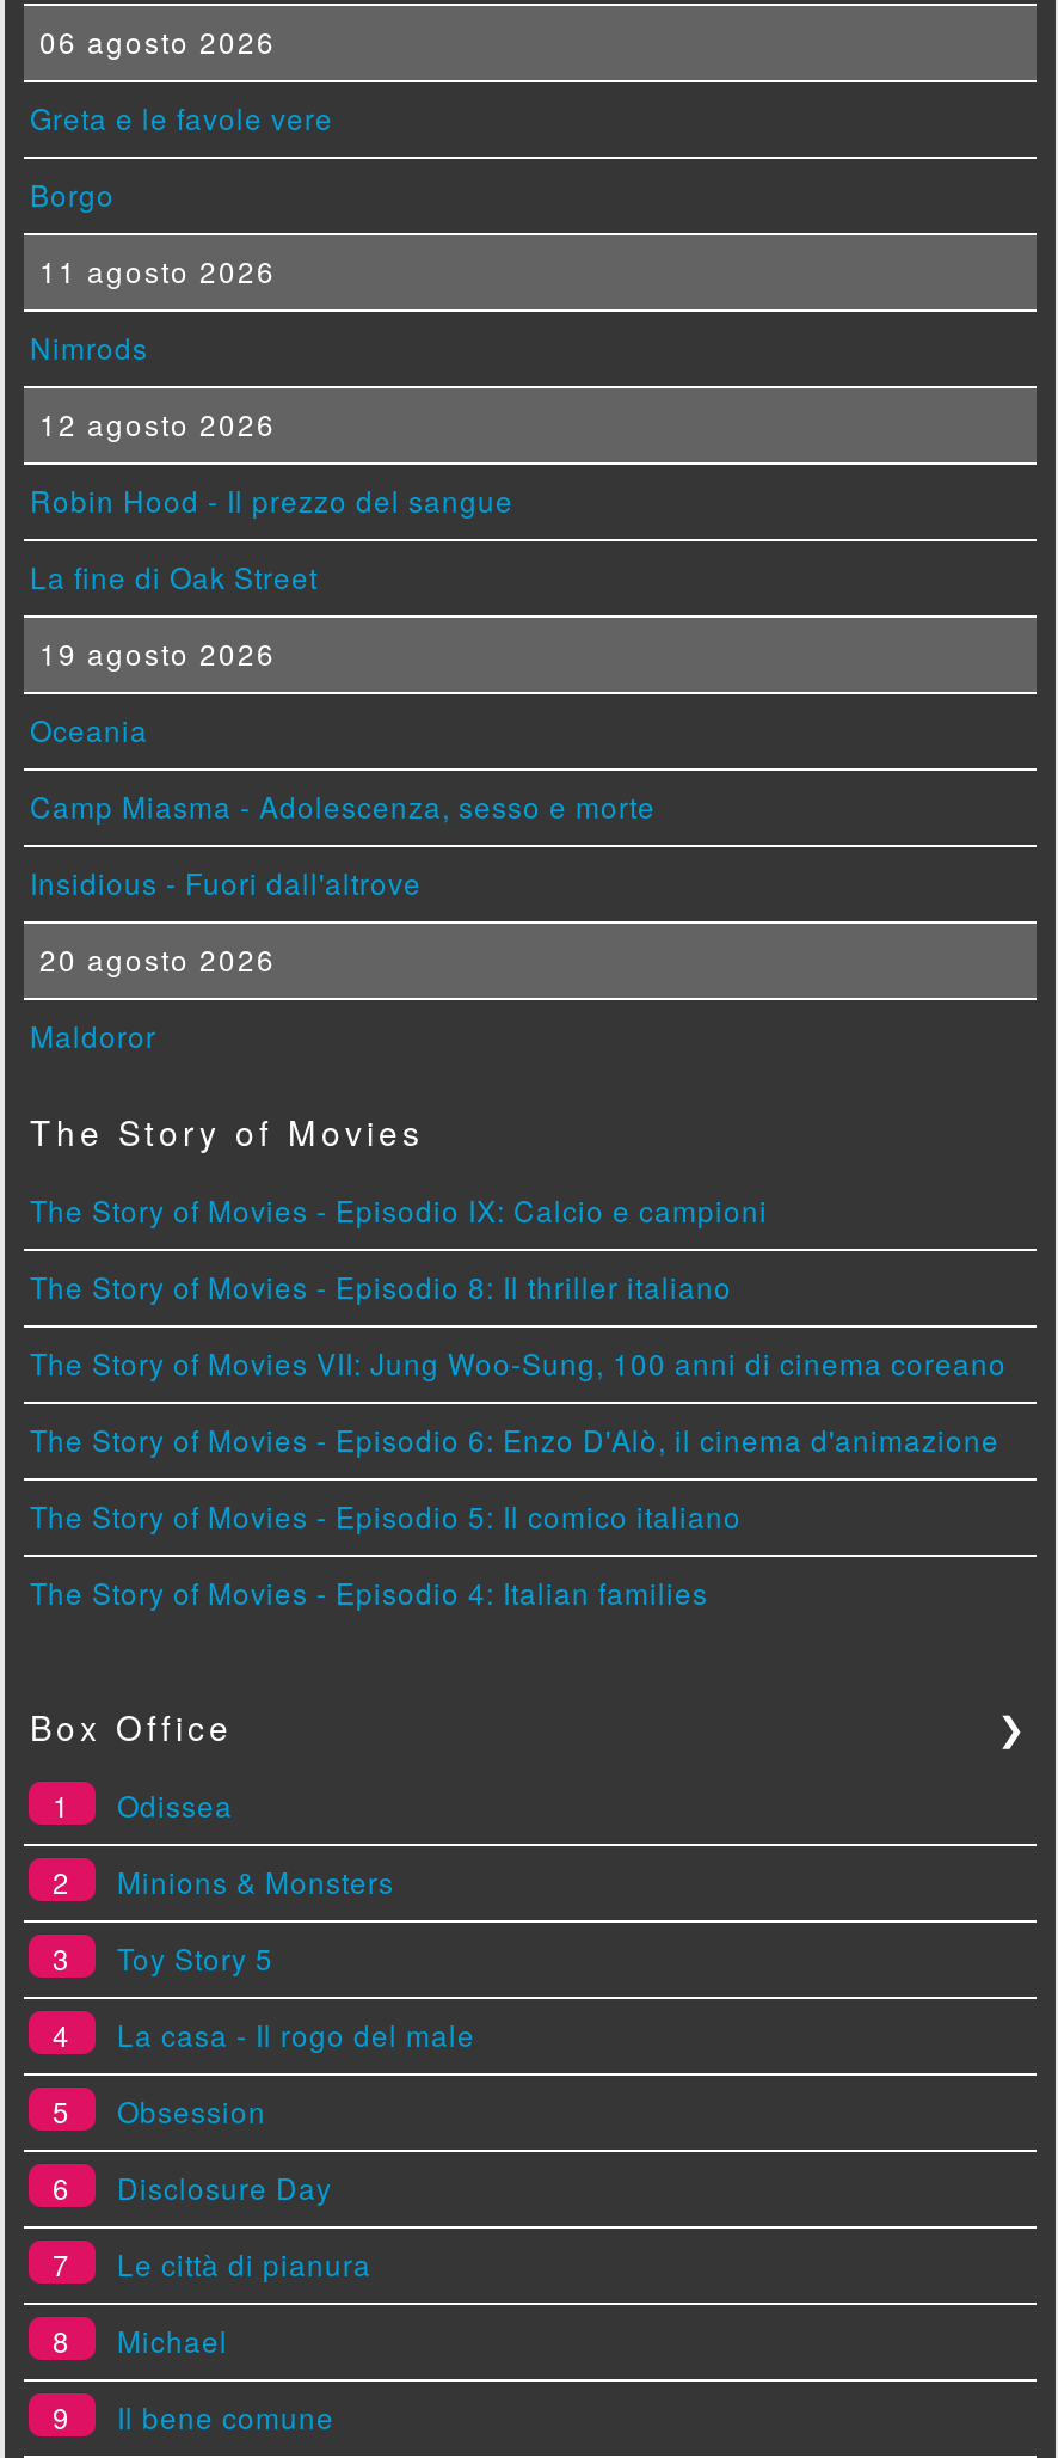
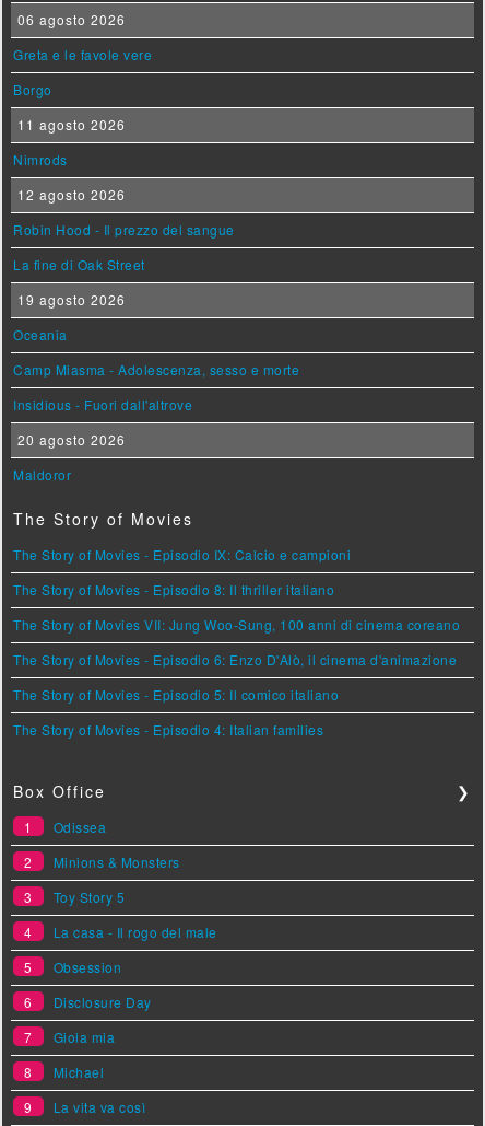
- Le città di pianura
+ Gioia mia

- Il bene comune
+ La vita va così
